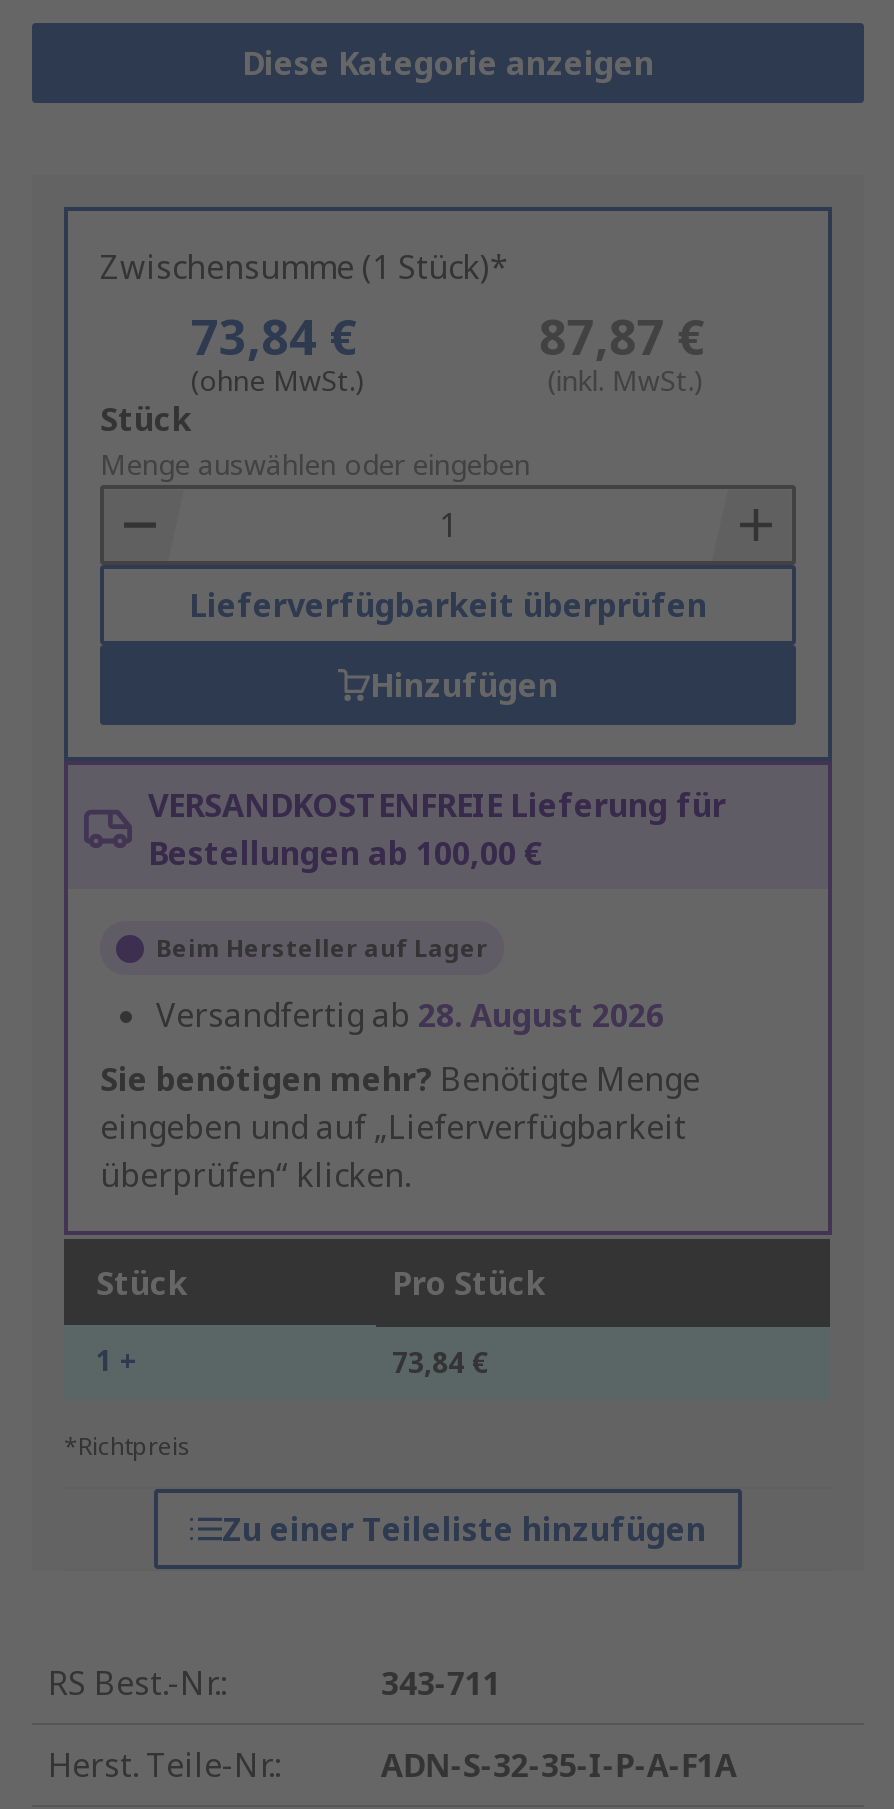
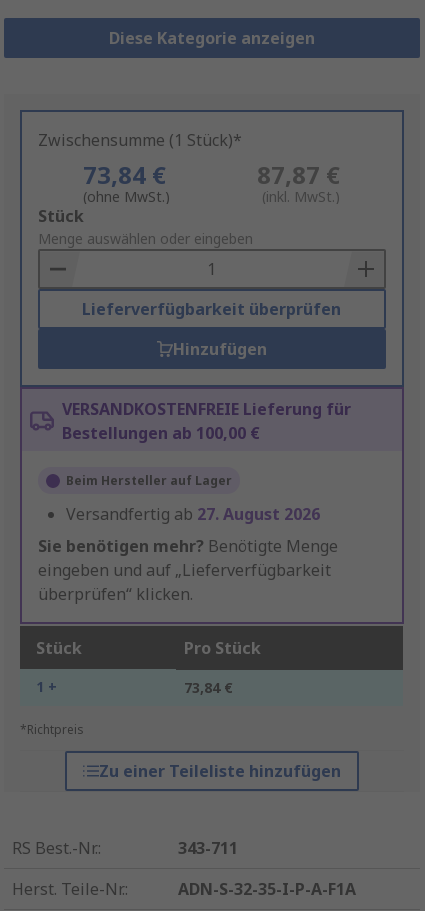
- Versandfertig ab 28. August 2026
+ Versandfertig ab 27. August 2026
